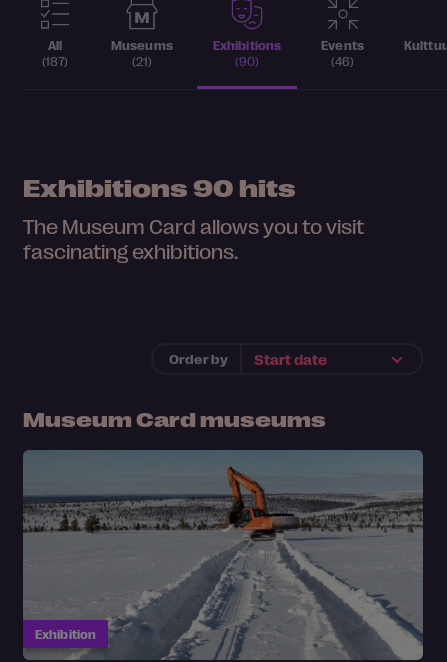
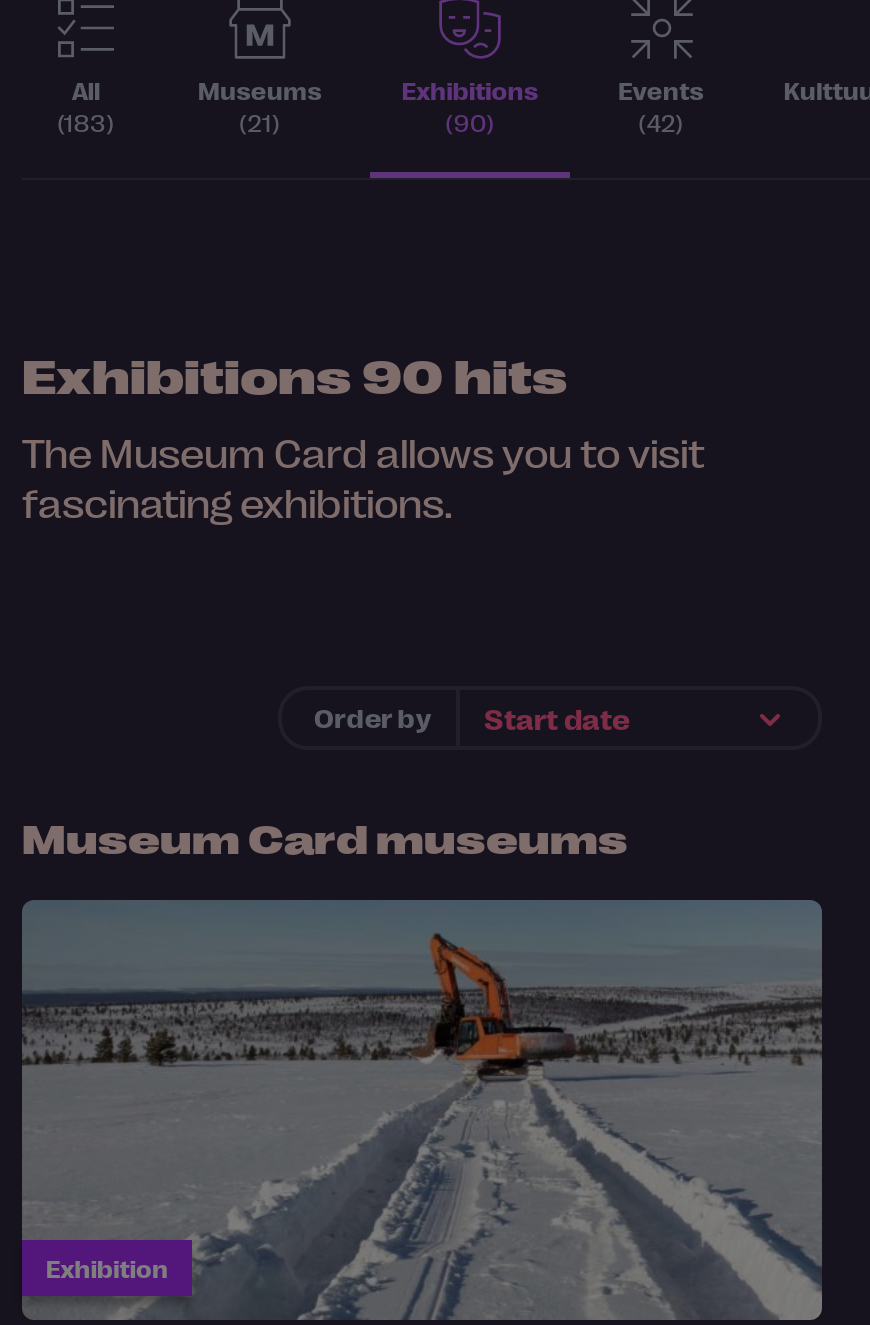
- (187)
+ (183)

- (46)
+ (42)
